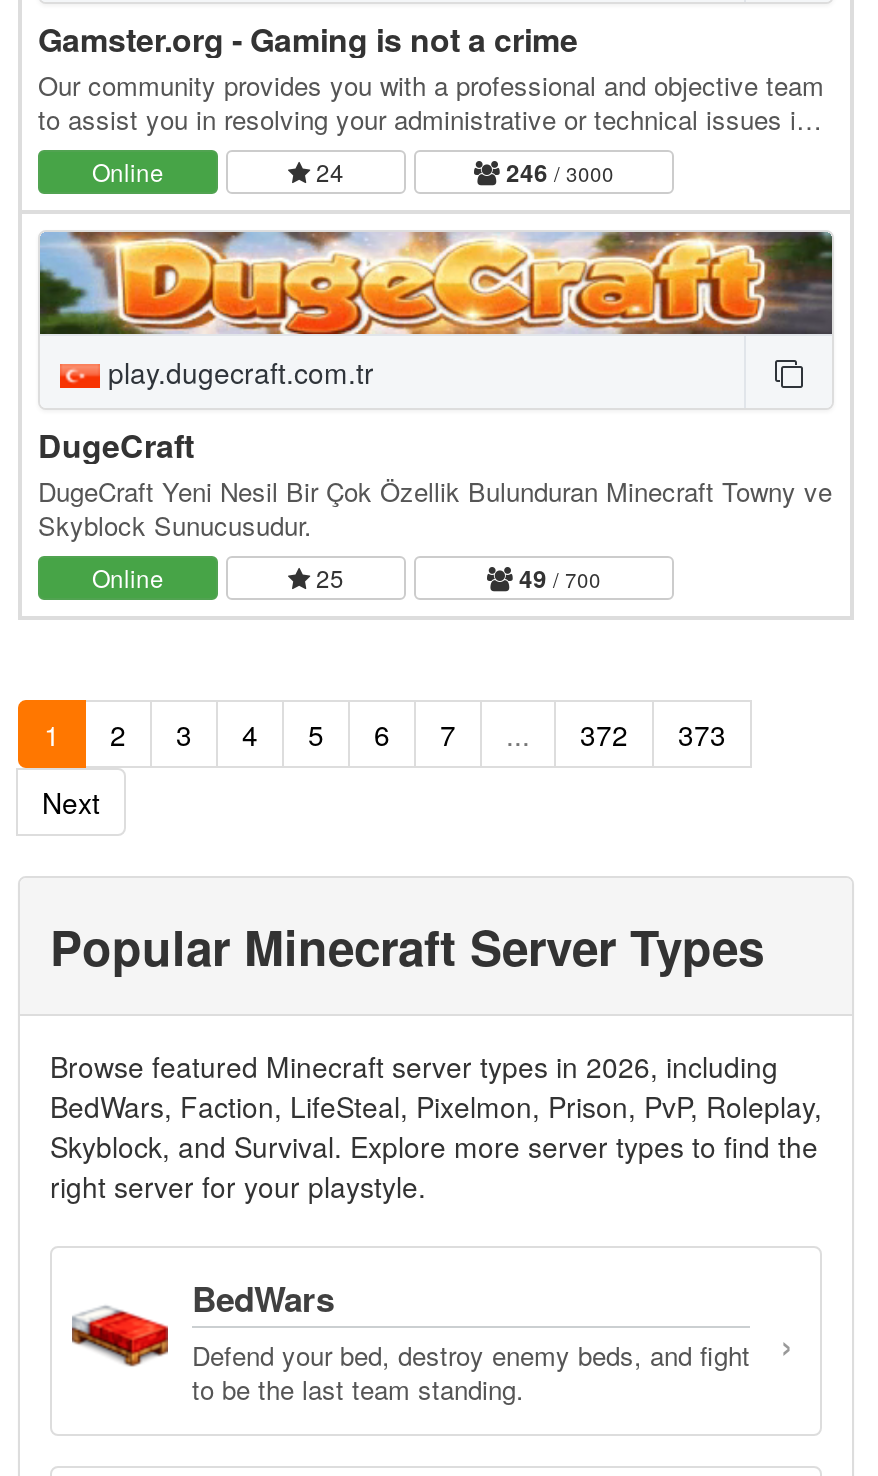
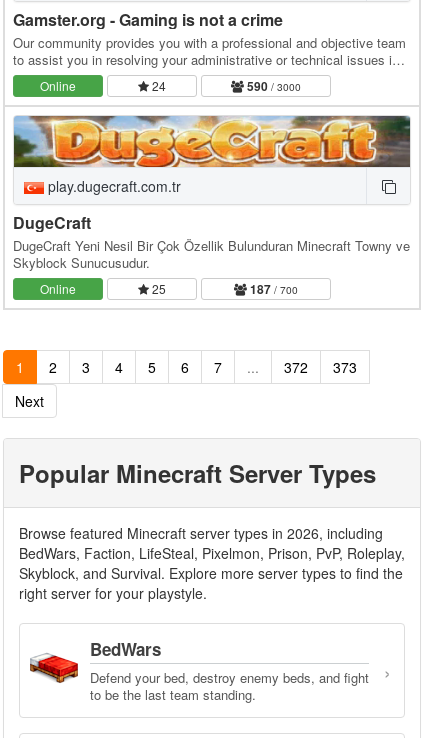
- 246 / 3000
+ 590 / 3000

- 49 / 700
+ 187 / 700
